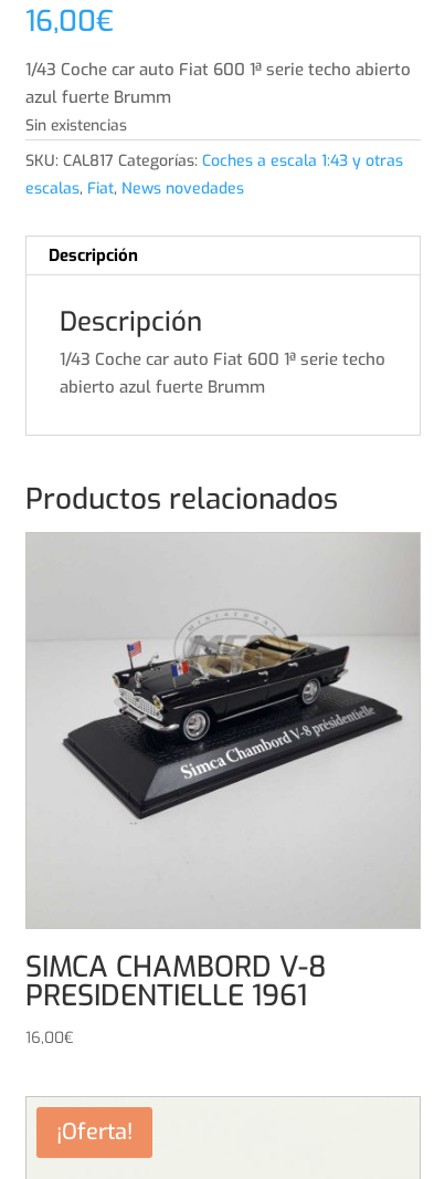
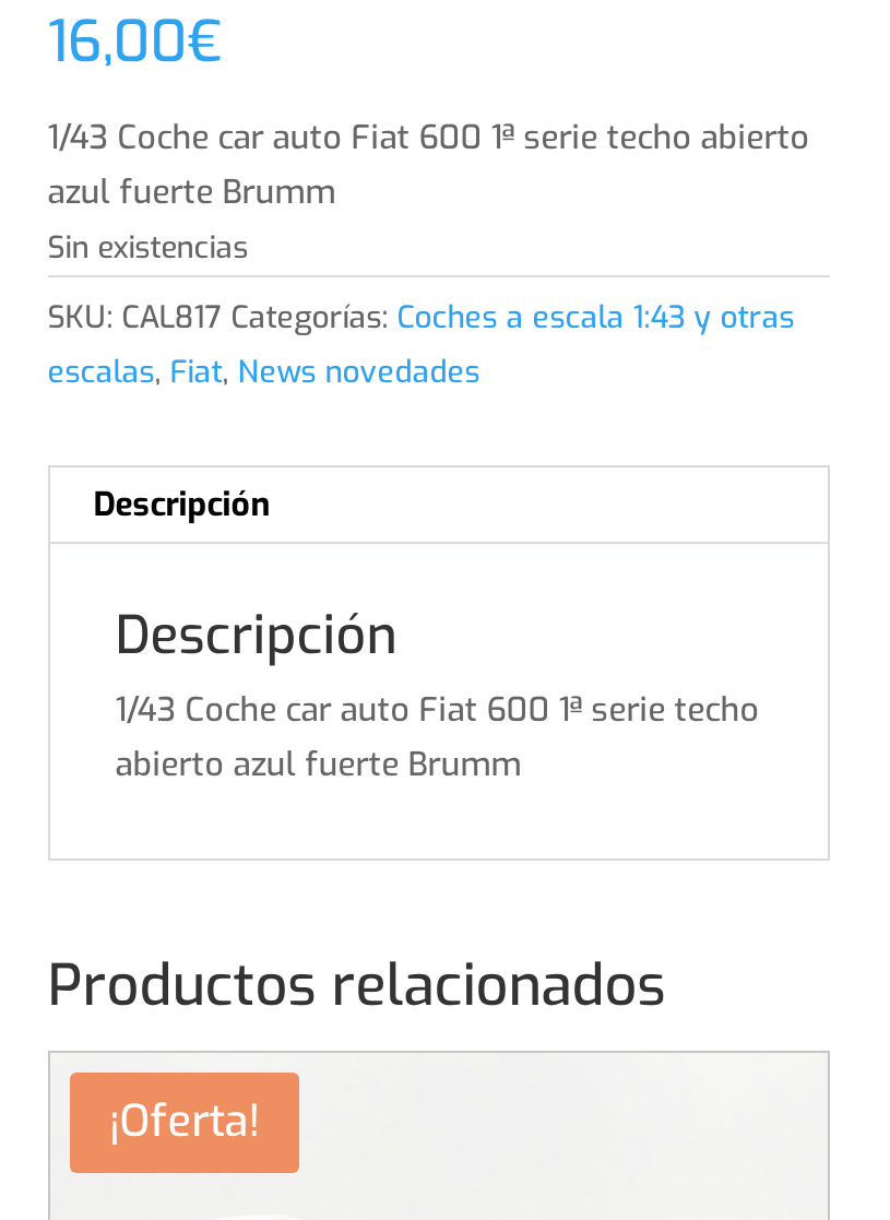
- [image]
- SIMCA CHAMBORD V-8
- PRESIDENTIELLE 1961
- 16,00€
